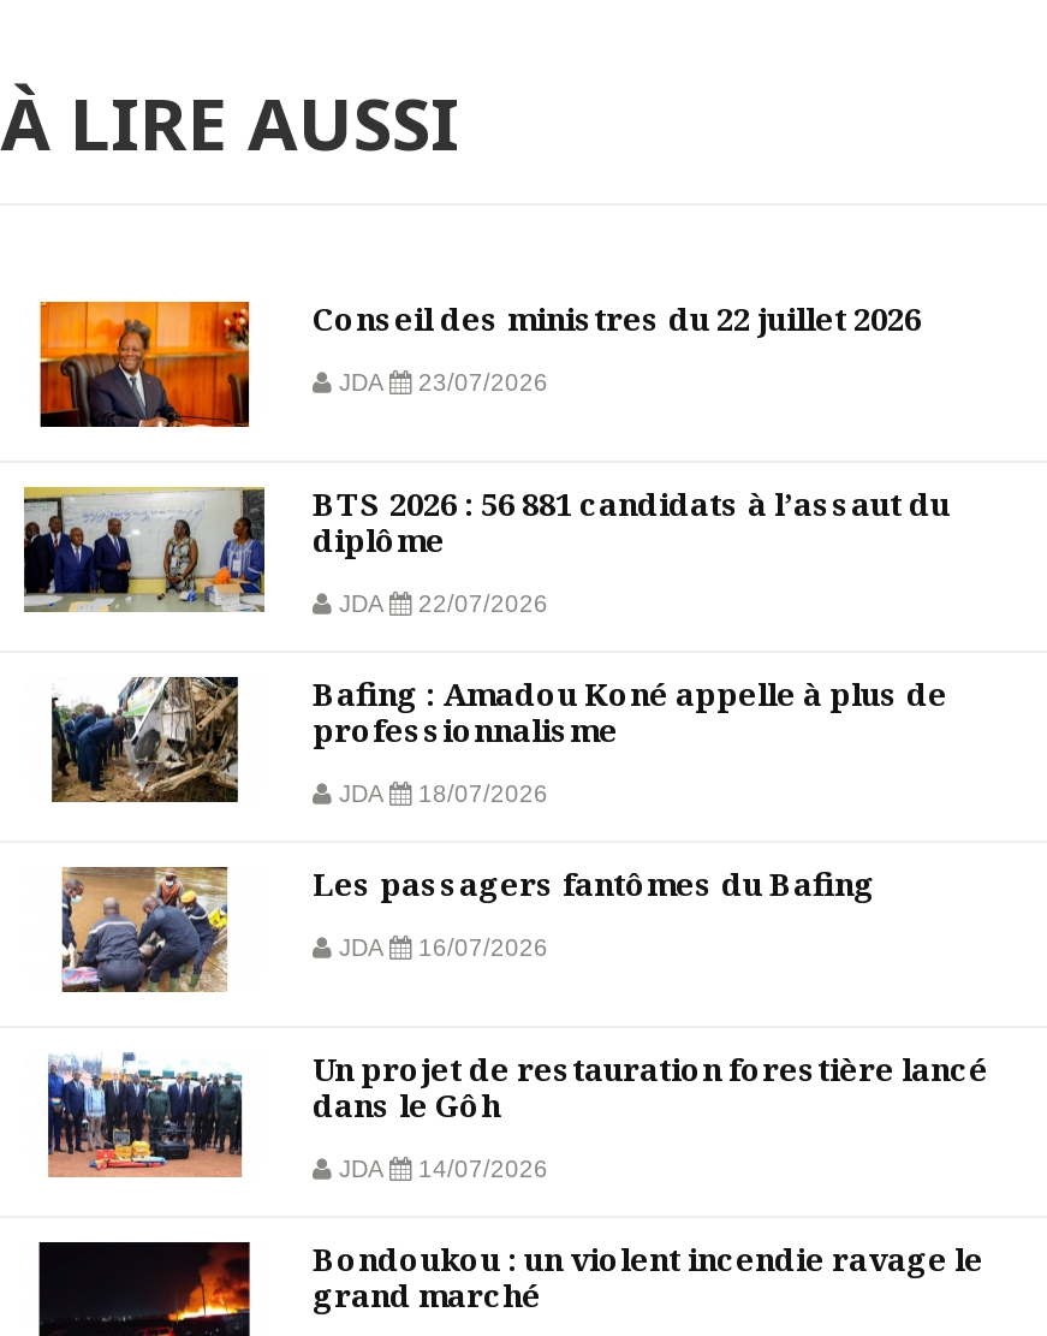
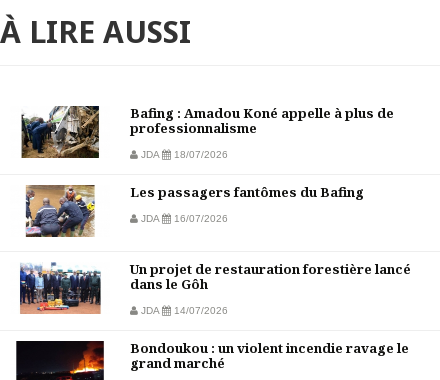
- [image]
- Conseil des ministres du 22 juillet 2026
- JDA
- 23/07/2026
- BTS 2026 : 56 881 candidats à l’assaut du
- diplôme
- JDA
- 22/07/2026

- [image]
